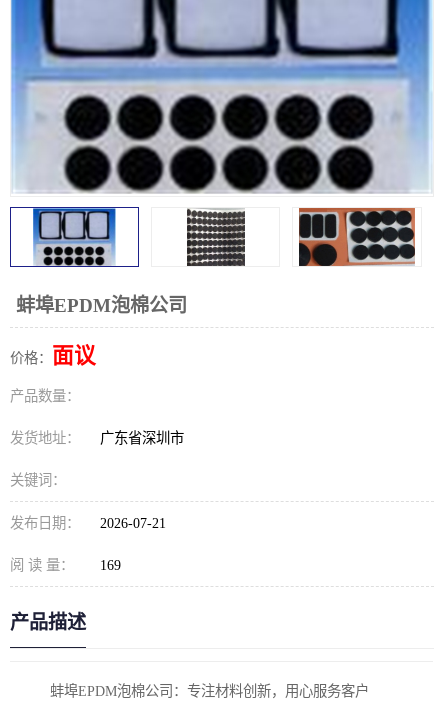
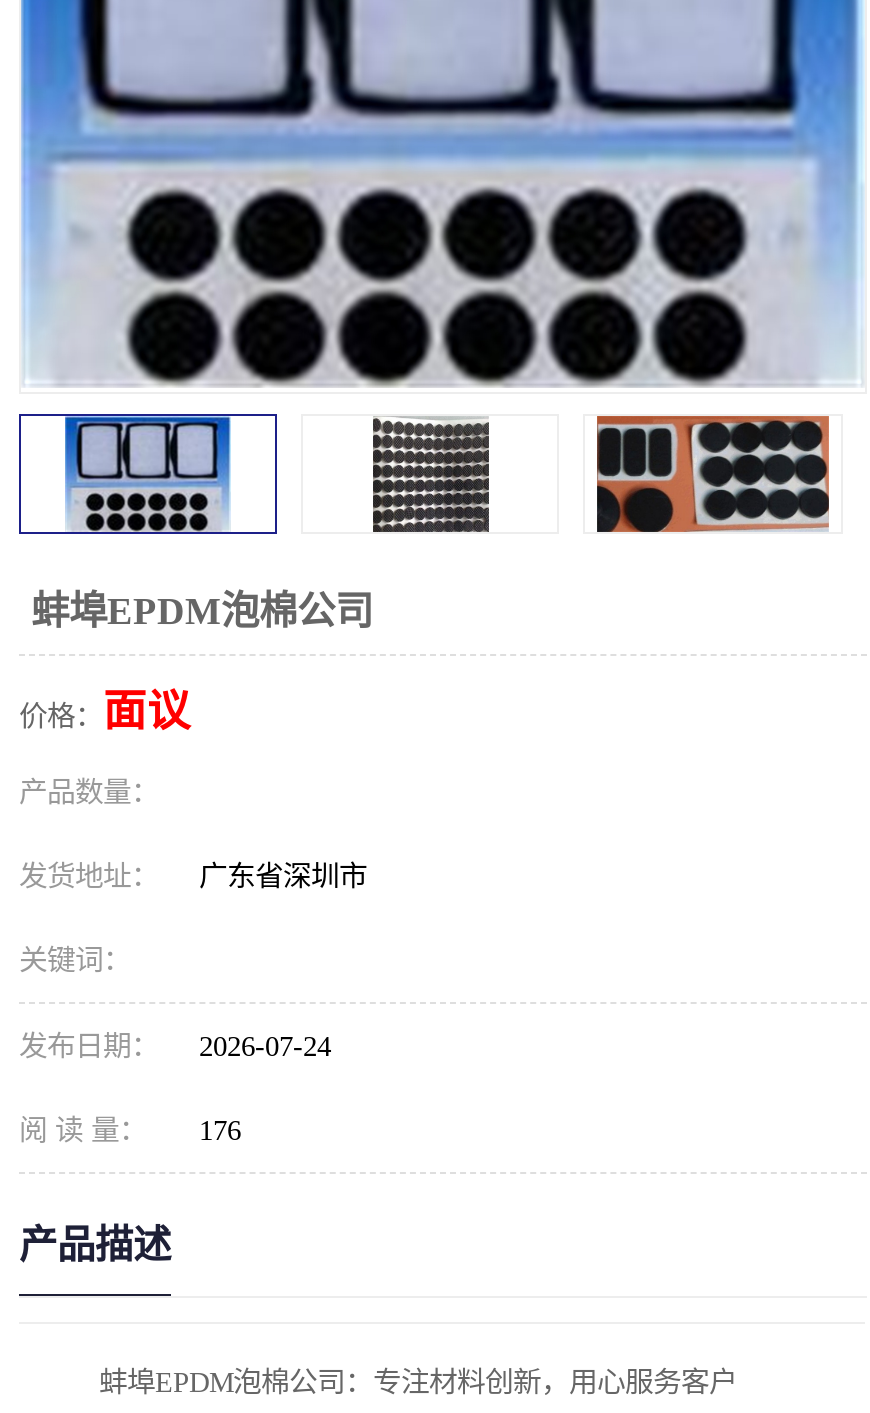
- 发布日期： 2026-07-21
+ 发布日期： 2026-07-24

- 阅 读 量： 169
+ 阅 读 量： 176
